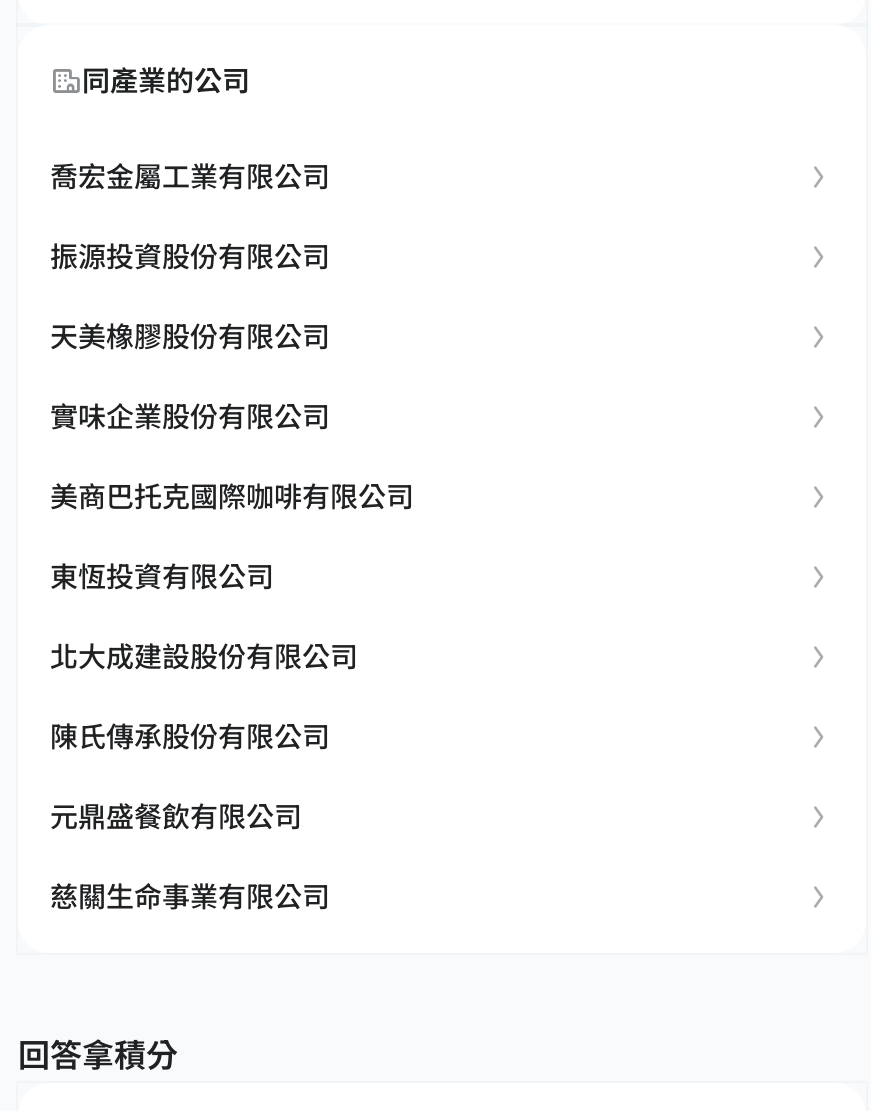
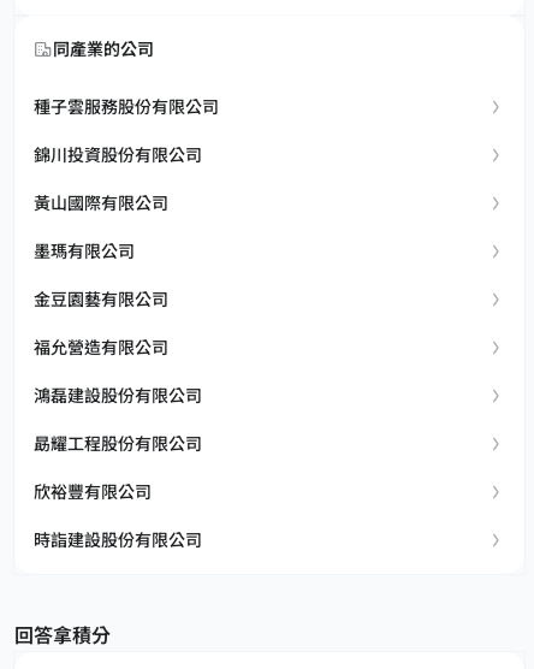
- 喬宏金屬工業有限公司
+ 種子雲服務股份有限公司

- 振源投資股份有限公司
+ 錦川投資股份有限公司

- 天美橡膠股份有限公司
+ 黃山國際有限公司

- 實味企業股份有限公司
+ 墨瑪有限公司

- 美商巴托克國際咖啡有限公司
+ 金豆園藝有限公司

- 東恆投資有限公司
+ 福允營造有限公司

- 北大成建設股份有限公司
+ 鴻磊建設股份有限公司

- 陳氏傳承股份有限公司
+ 勗耀工程股份有限公司

- 元鼎盛餐飲有限公司
+ 欣裕豐有限公司

- 慈關生命事業有限公司
+ 時詣建設股份有限公司
